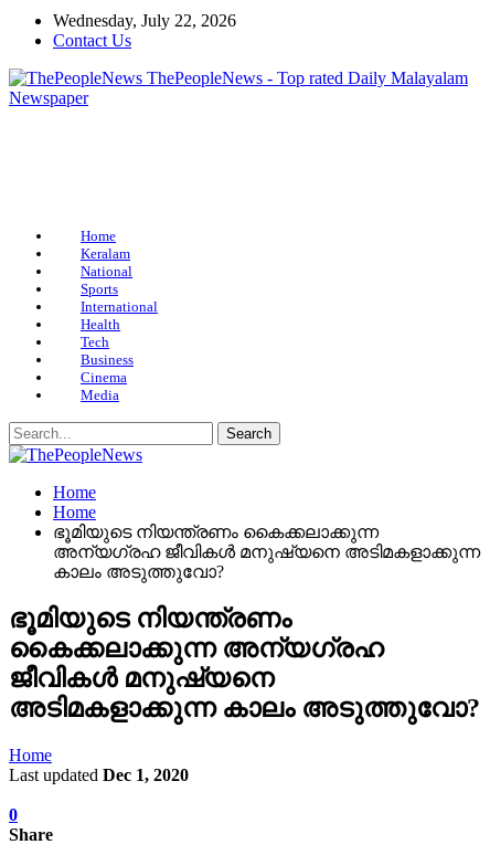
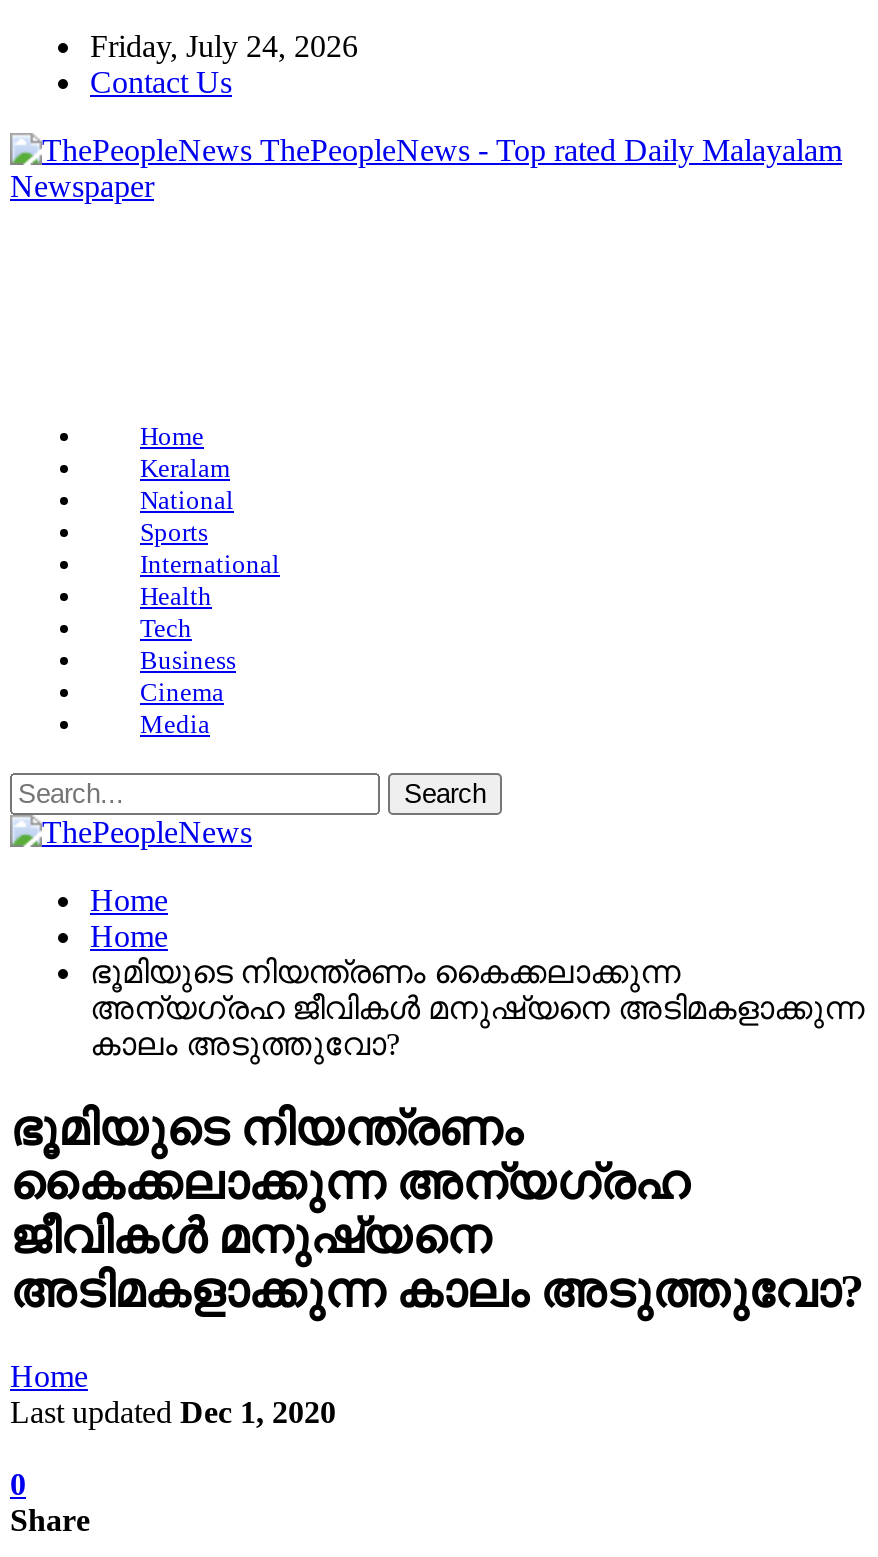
- Wednesday, July 22, 2026
+ Friday, July 24, 2026
